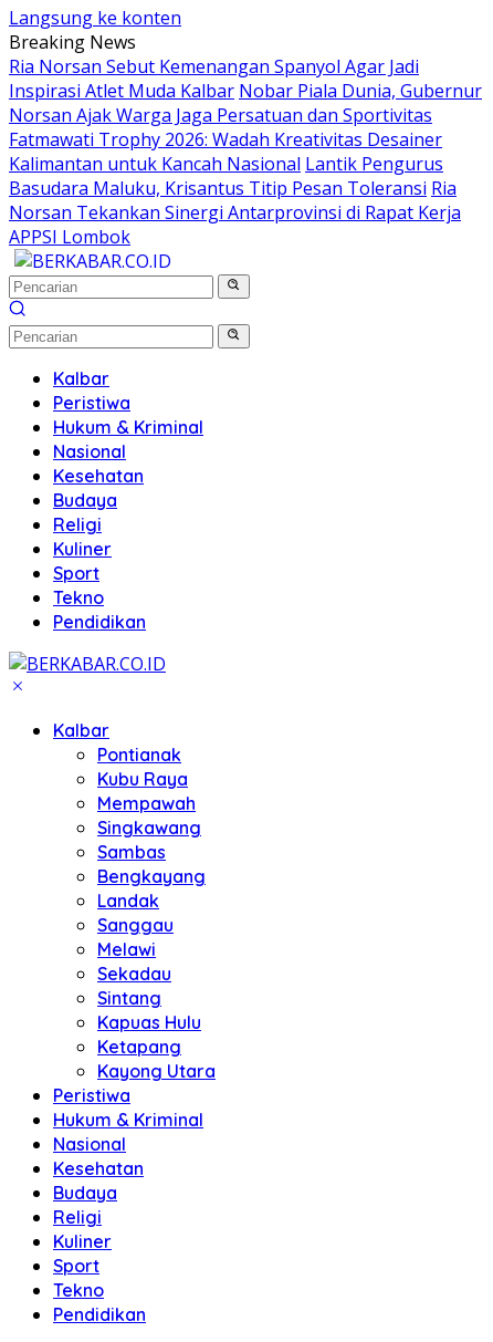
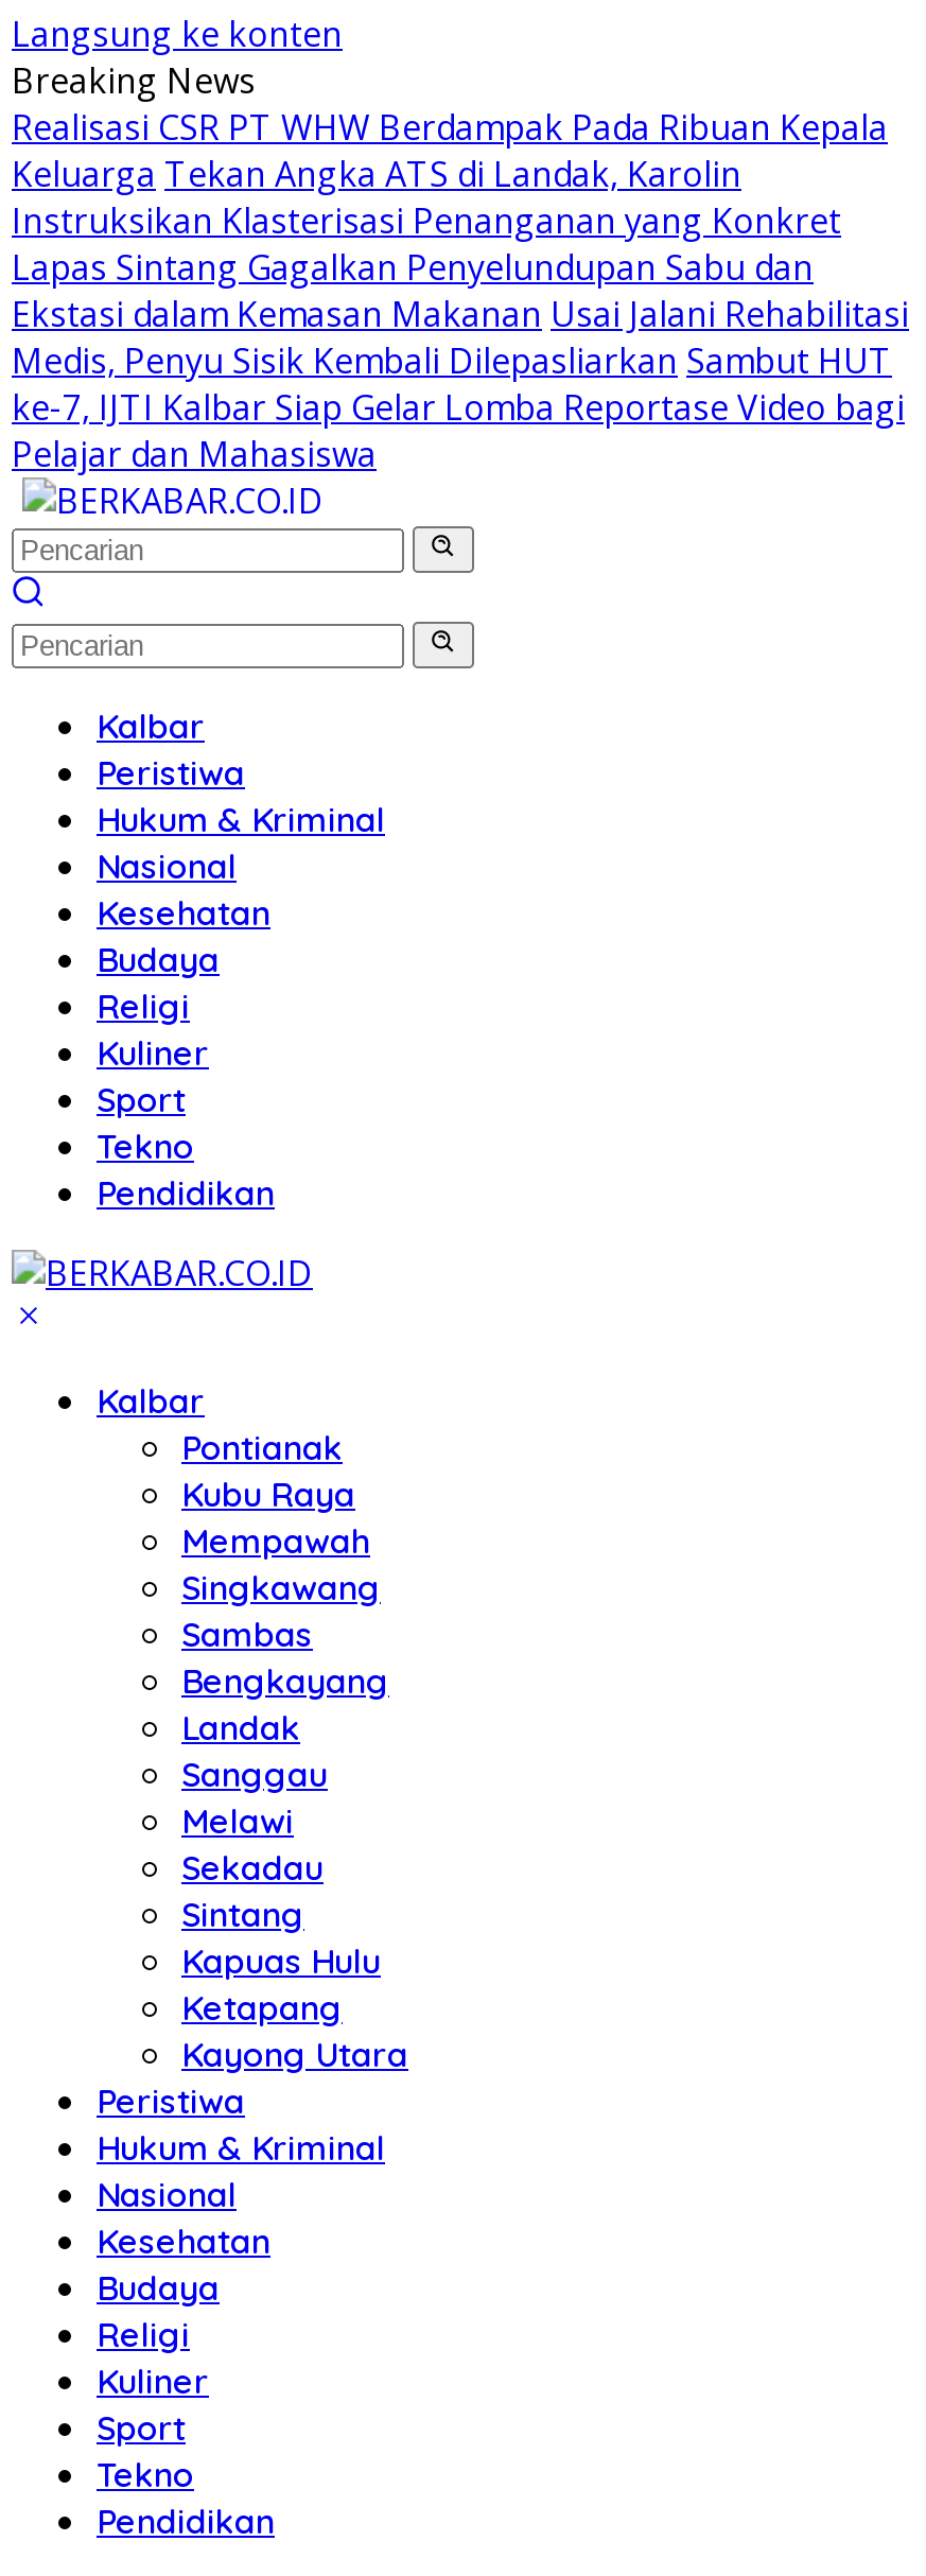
- Ria Norsan Sebut Kemenangan Spanyol Agar Jadi
- Inspirasi Atlet Muda Kalbar Nobar Piala Dunia, Gubernur
- Norsan Ajak Warga Jaga Persatuan dan Sportivitas
- Fatmawati Trophy 2026: Wadah Kreativitas Desainer
- Kalimantan untuk Kancah Nasional Lantik Pengurus
- Basudara Maluku, Krisantus Titip Pesan Toleransi Ria
- Norsan Tekankan Sinergi Antarprovinsi di Rapat Kerja
- APPSI Lombok
+ Realisasi CSR PT WHW Berdampak Pada Ribuan Kepala
+ Keluarga Tekan Angka ATS di Landak, Karolin
+ Instruksikan Klasterisasi Penanganan yang Konkret
+ Lapas Sintang Gagalkan Penyelundupan Sabu dan
+ Ekstasi dalam Kemasan Makanan Usai Jalani Rehabilitasi
+ Medis, Penyu Sisik Kembali Dilepasliarkan Sambut HUT
+ ke-7, IJTI Kalbar Siap Gelar Lomba Reportase Video bagi
+ Pelajar dan Mahasiswa
